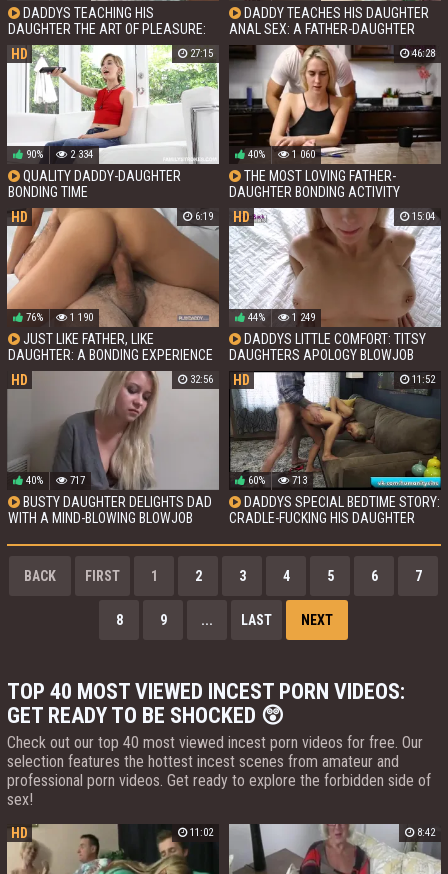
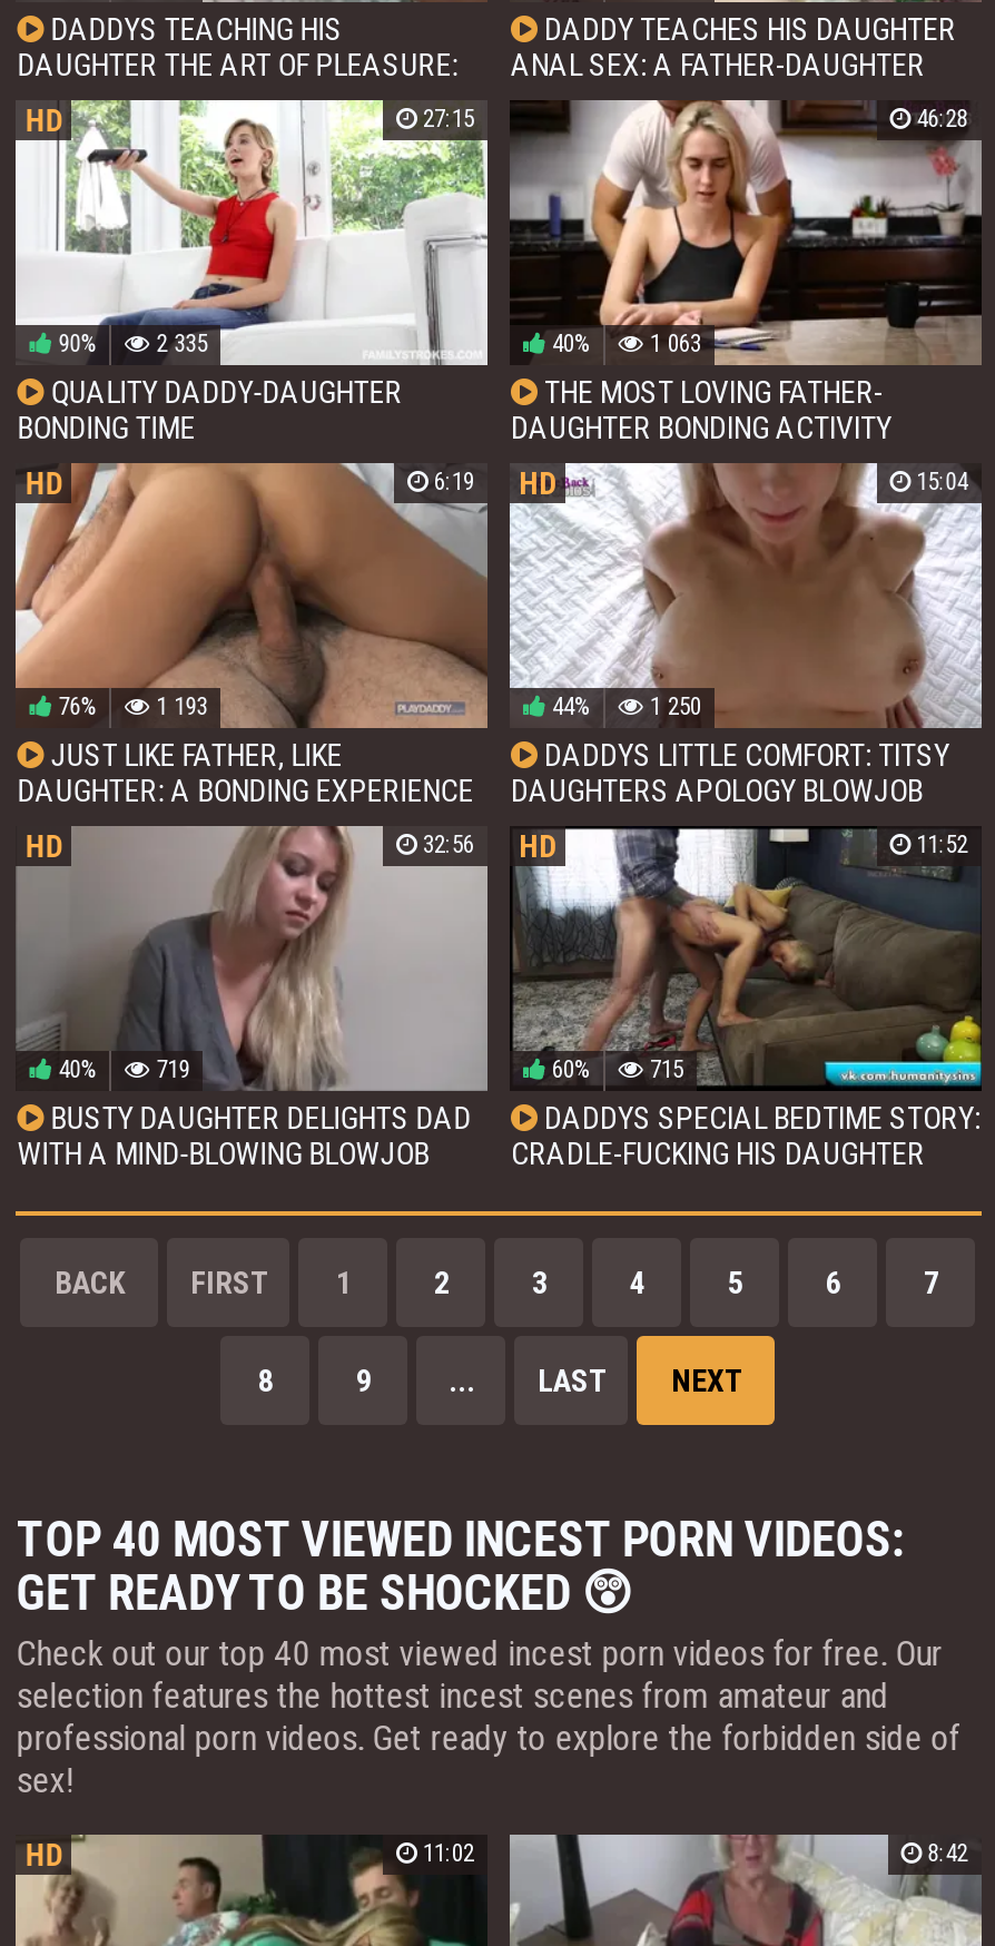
- 90% 2 334
+ 90% 2 335

- 40% 1 060
+ 40% 1 063

- 76% 1 190
+ 76% 1 193

- 44% 1 249
+ 44% 1 250

- 40% 717
+ 40% 719

- 60% 713
+ 60% 715
